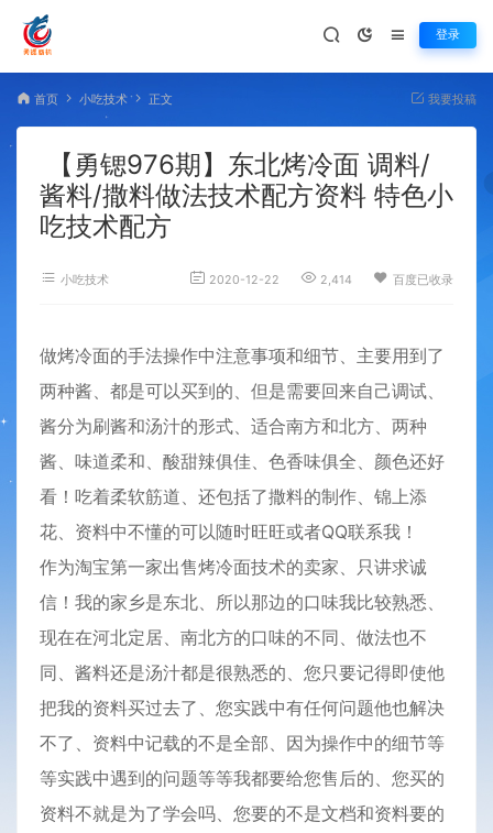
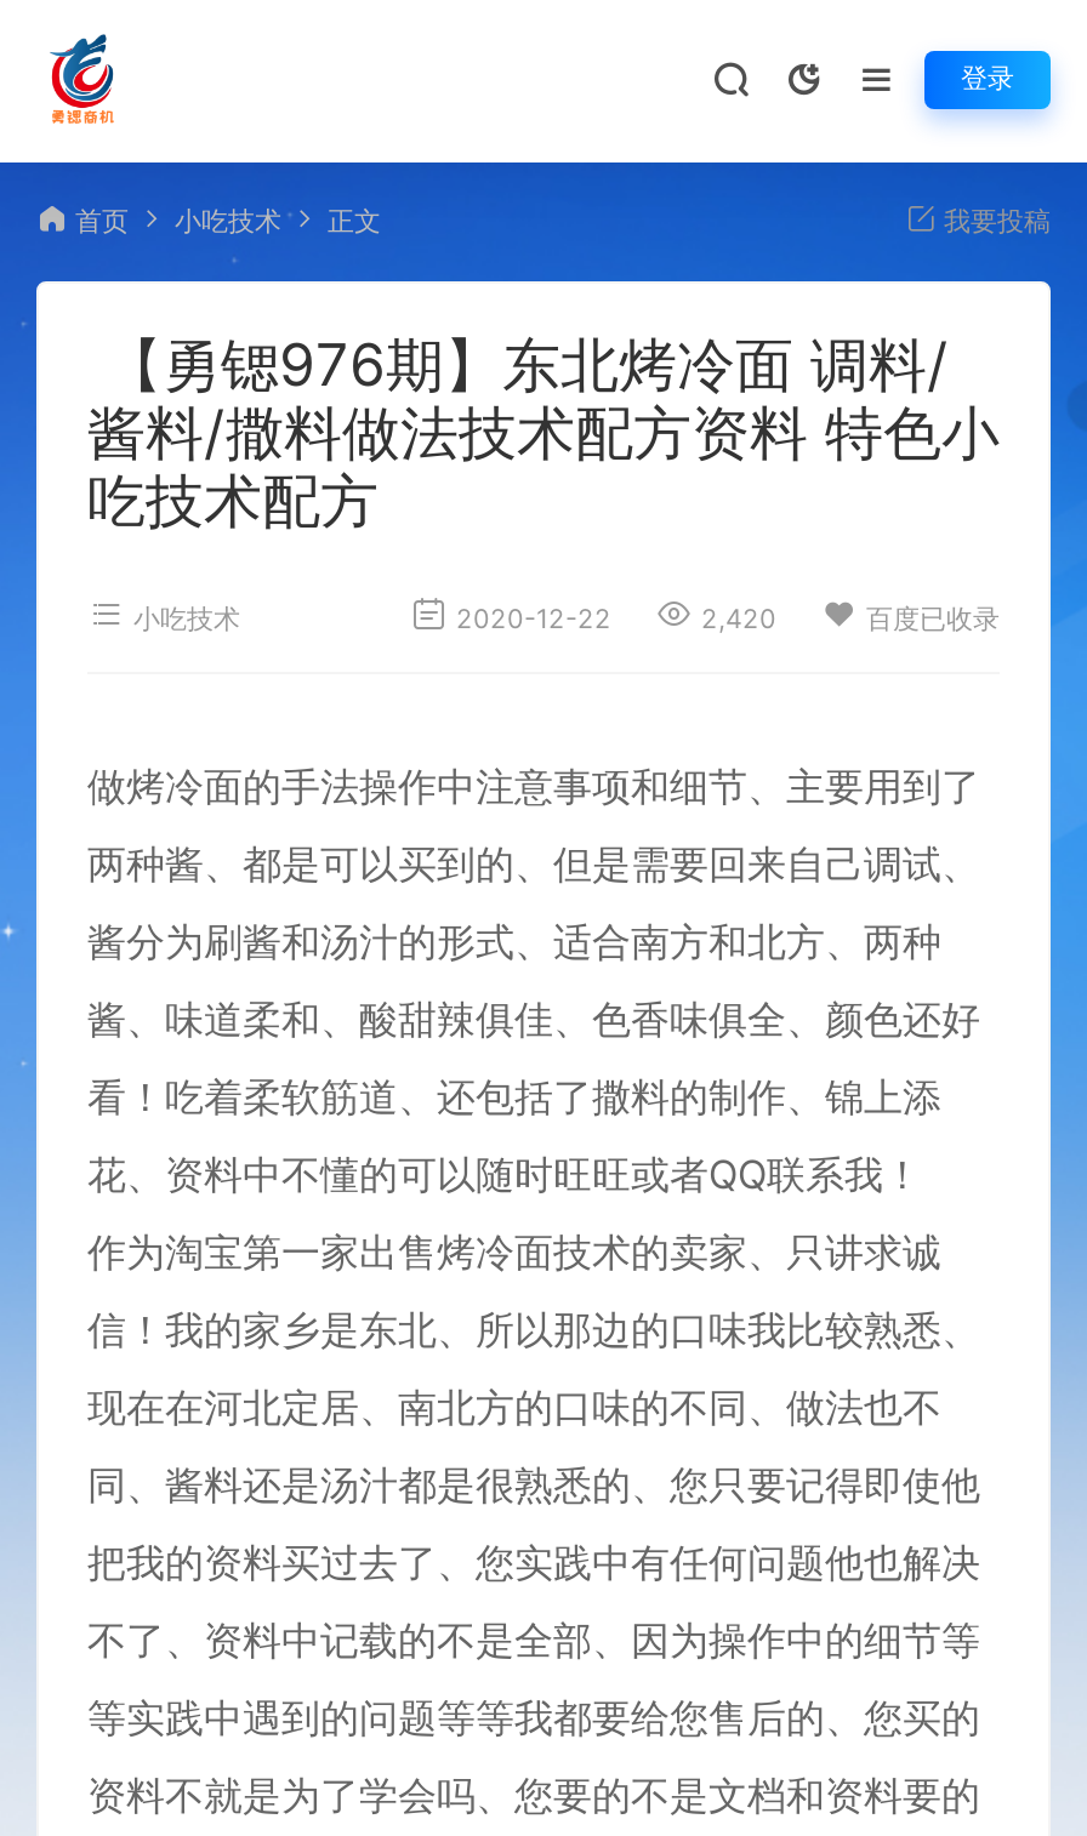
- 2,414
+ 2,420
